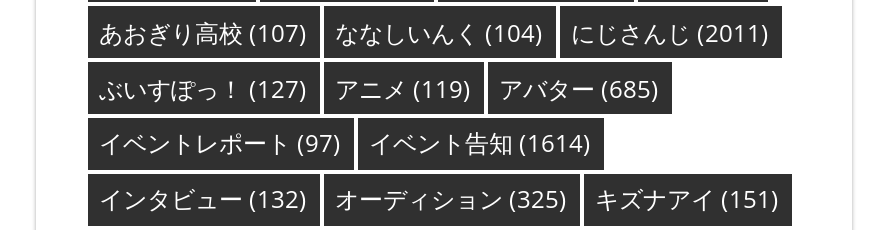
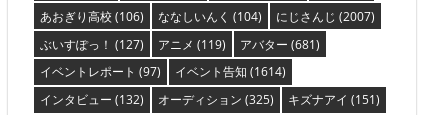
- あおぎり高校(107)
+ あおぎり高校(106)

- にじさんじ(2011)
+ にじさんじ(2007)

- ぶいすぽっ！(127) アニメ(119) アバター(685)
+ ぶいすぽっ！(127) アニメ(119) アバター(681)
